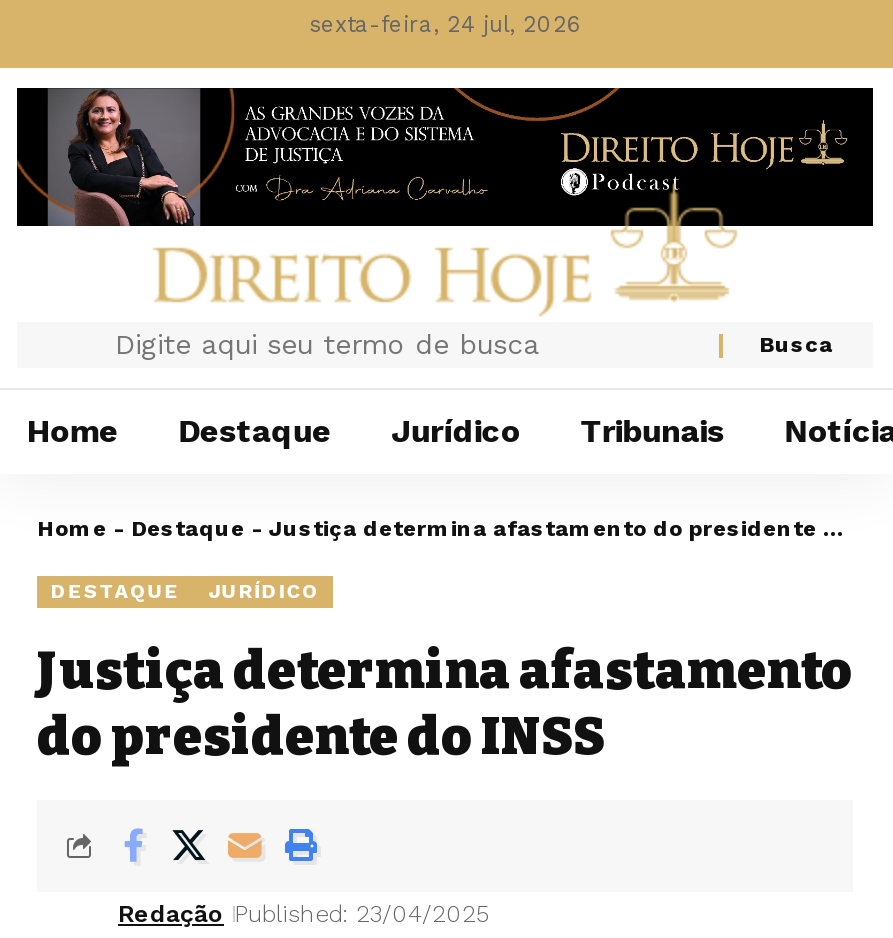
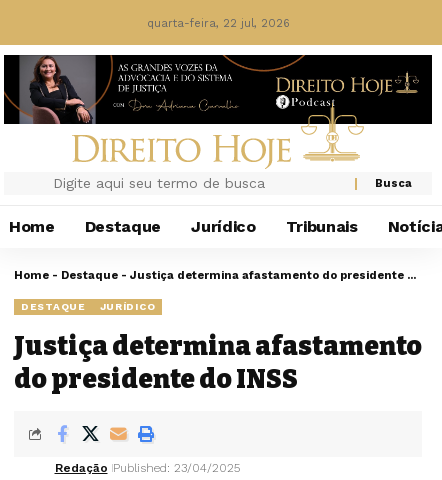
- sexta-feira, 24 jul, 2026
+ quarta-feira, 22 jul, 2026
